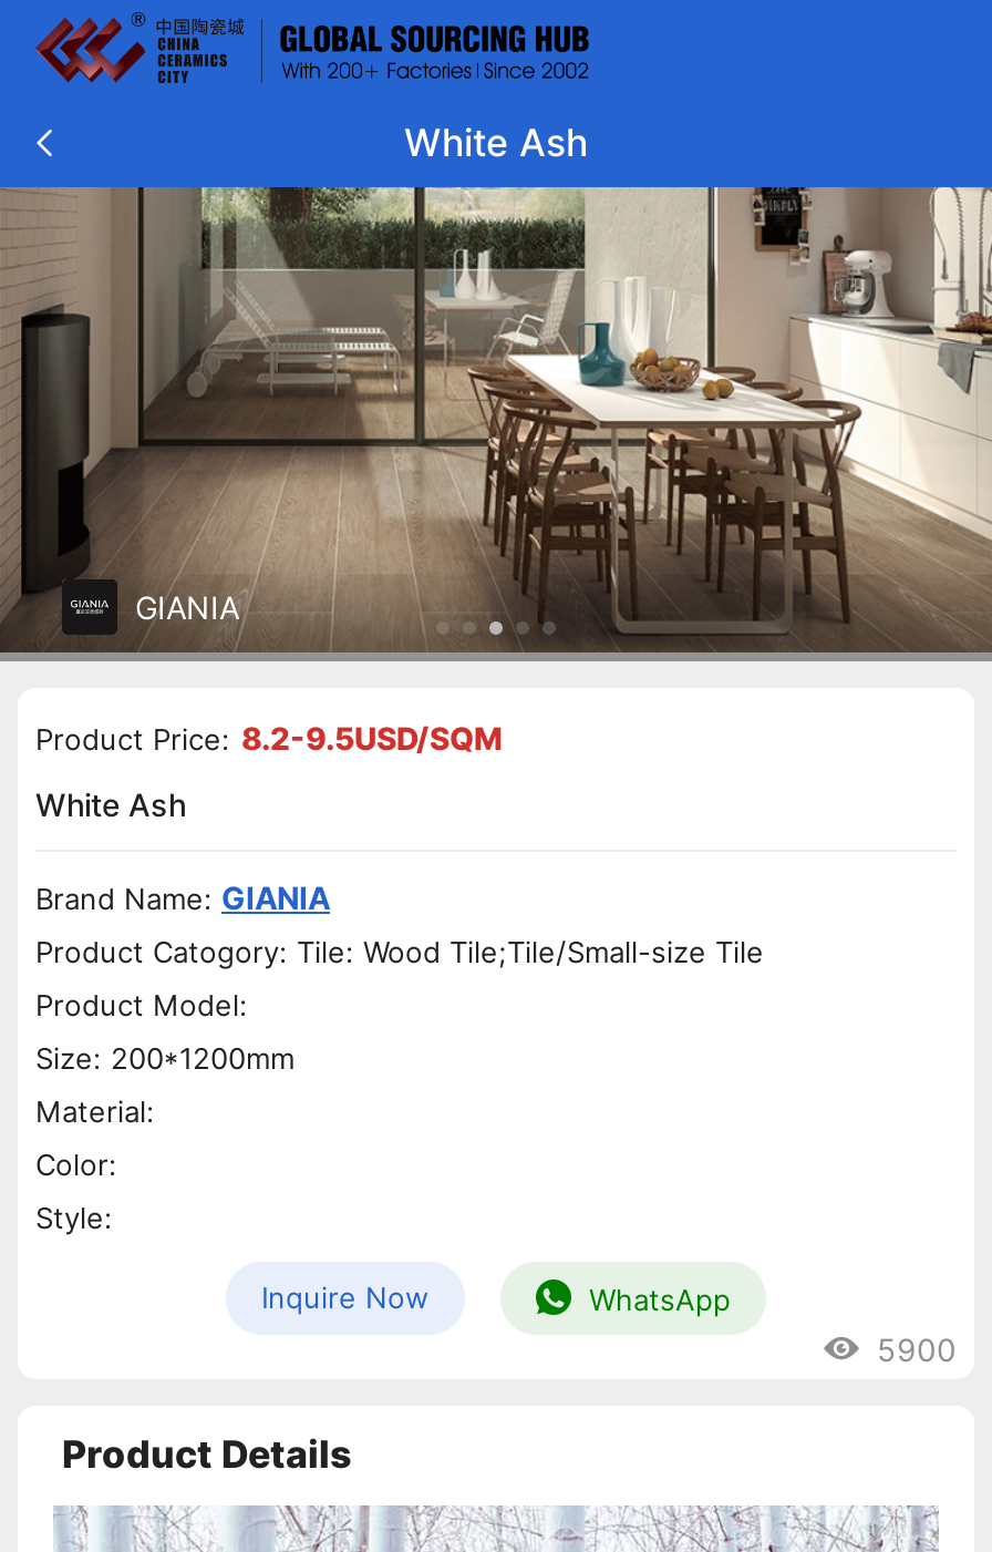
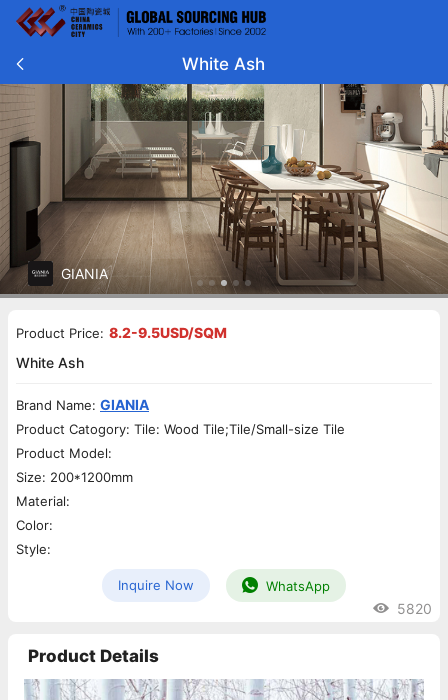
- 5900
+ 5820
